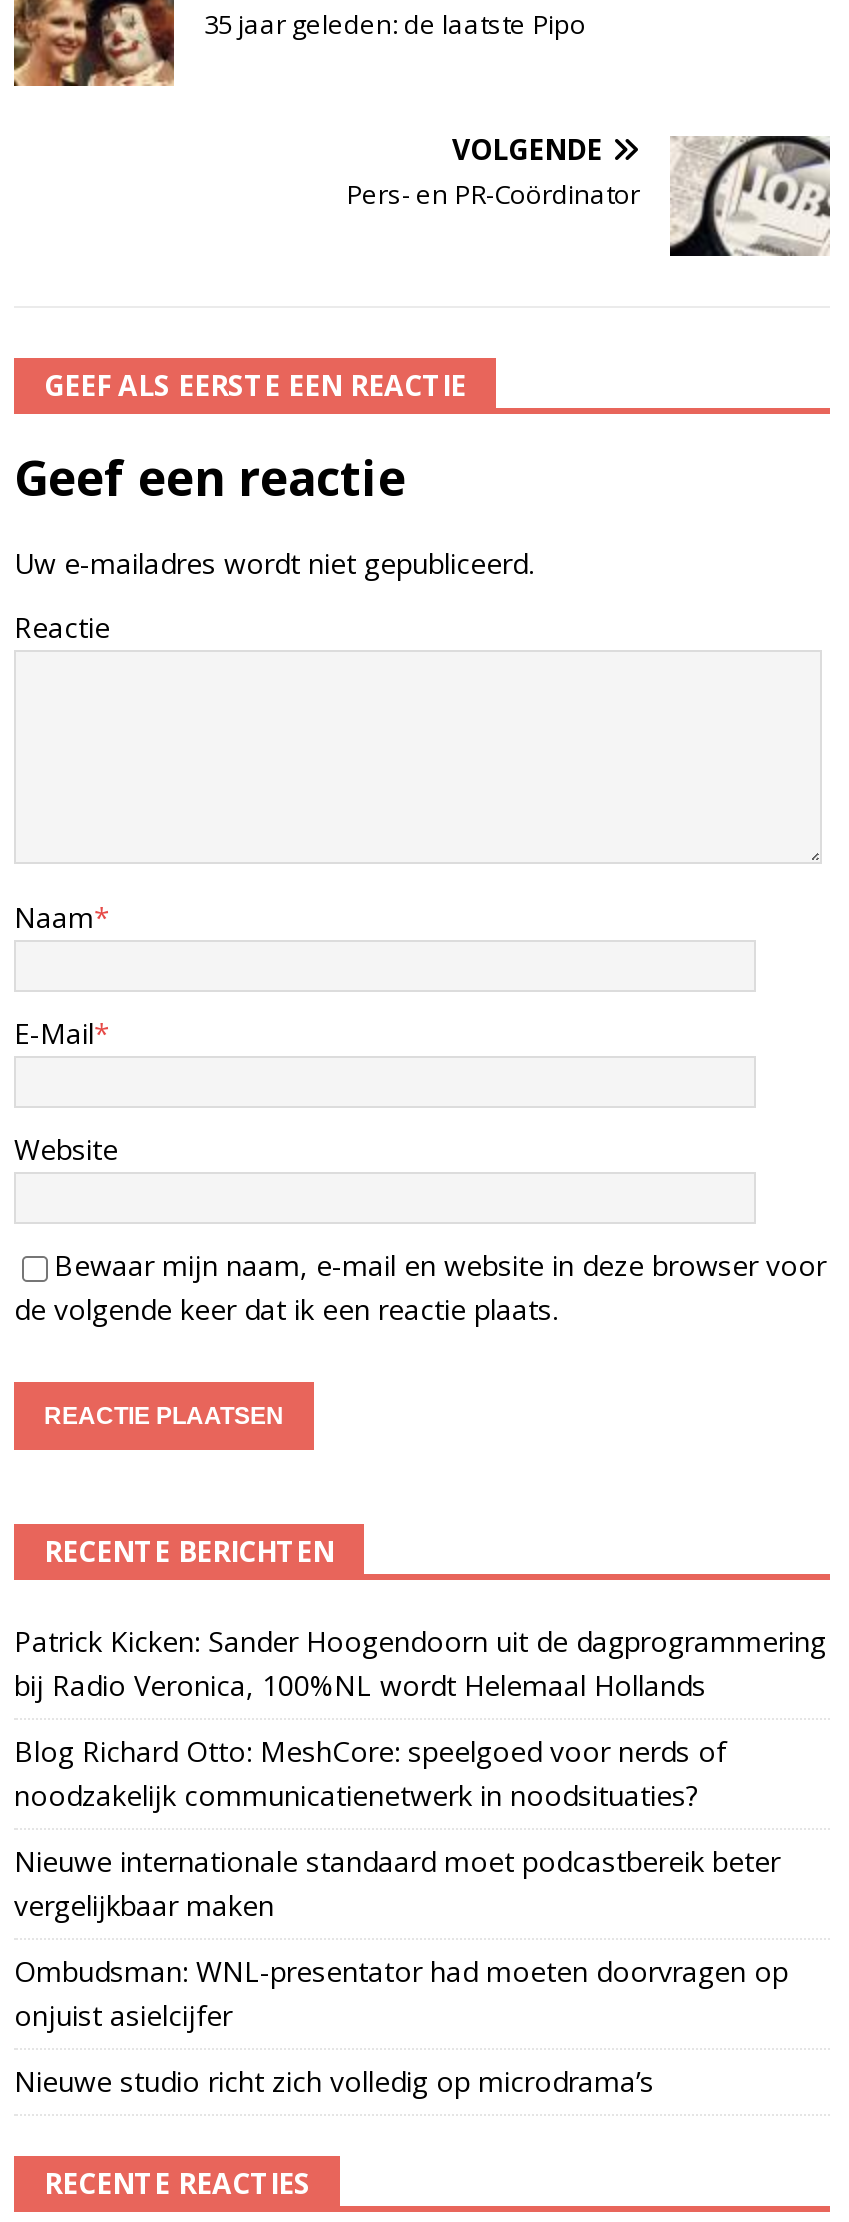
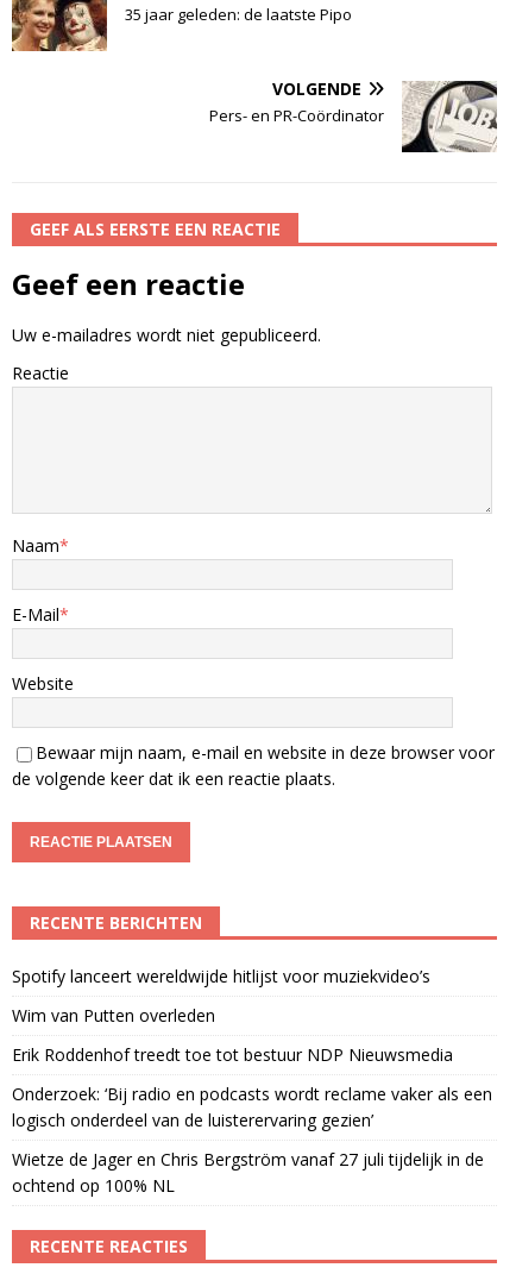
- Patrick Kicken: Sander Hoogendoorn uit de dagprogrammering
- bij Radio Veronica, 100%NL wordt Helemaal Hollands
+ Spotify lanceert wereldwijde hitlijst voor muziekvideo’s

- Blog Richard Otto: MeshCore: speelgoed voor nerds of
- noodzakelijk communicatienetwerk in noodsituaties?
+ Wim van Putten overleden

- Nieuwe internationale standaard moet podcastbereik beter
- vergelijkbaar maken
+ Erik Roddenhof treedt toe tot bestuur NDP Nieuwsmedia

- Ombudsman: WNL-presentator had moeten doorvragen op
- onjuist asielcijfer
+ Onderzoek: ‘Bij radio en podcasts wordt reclame vaker als een
+ logisch onderdeel van de luisterervaring gezien’

- Nieuwe studio richt zich volledig op microdrama’s
+ Wietze de Jager en Chris Bergström vanaf 27 juli tijdelijk in de
+ ochtend op 100% NL
